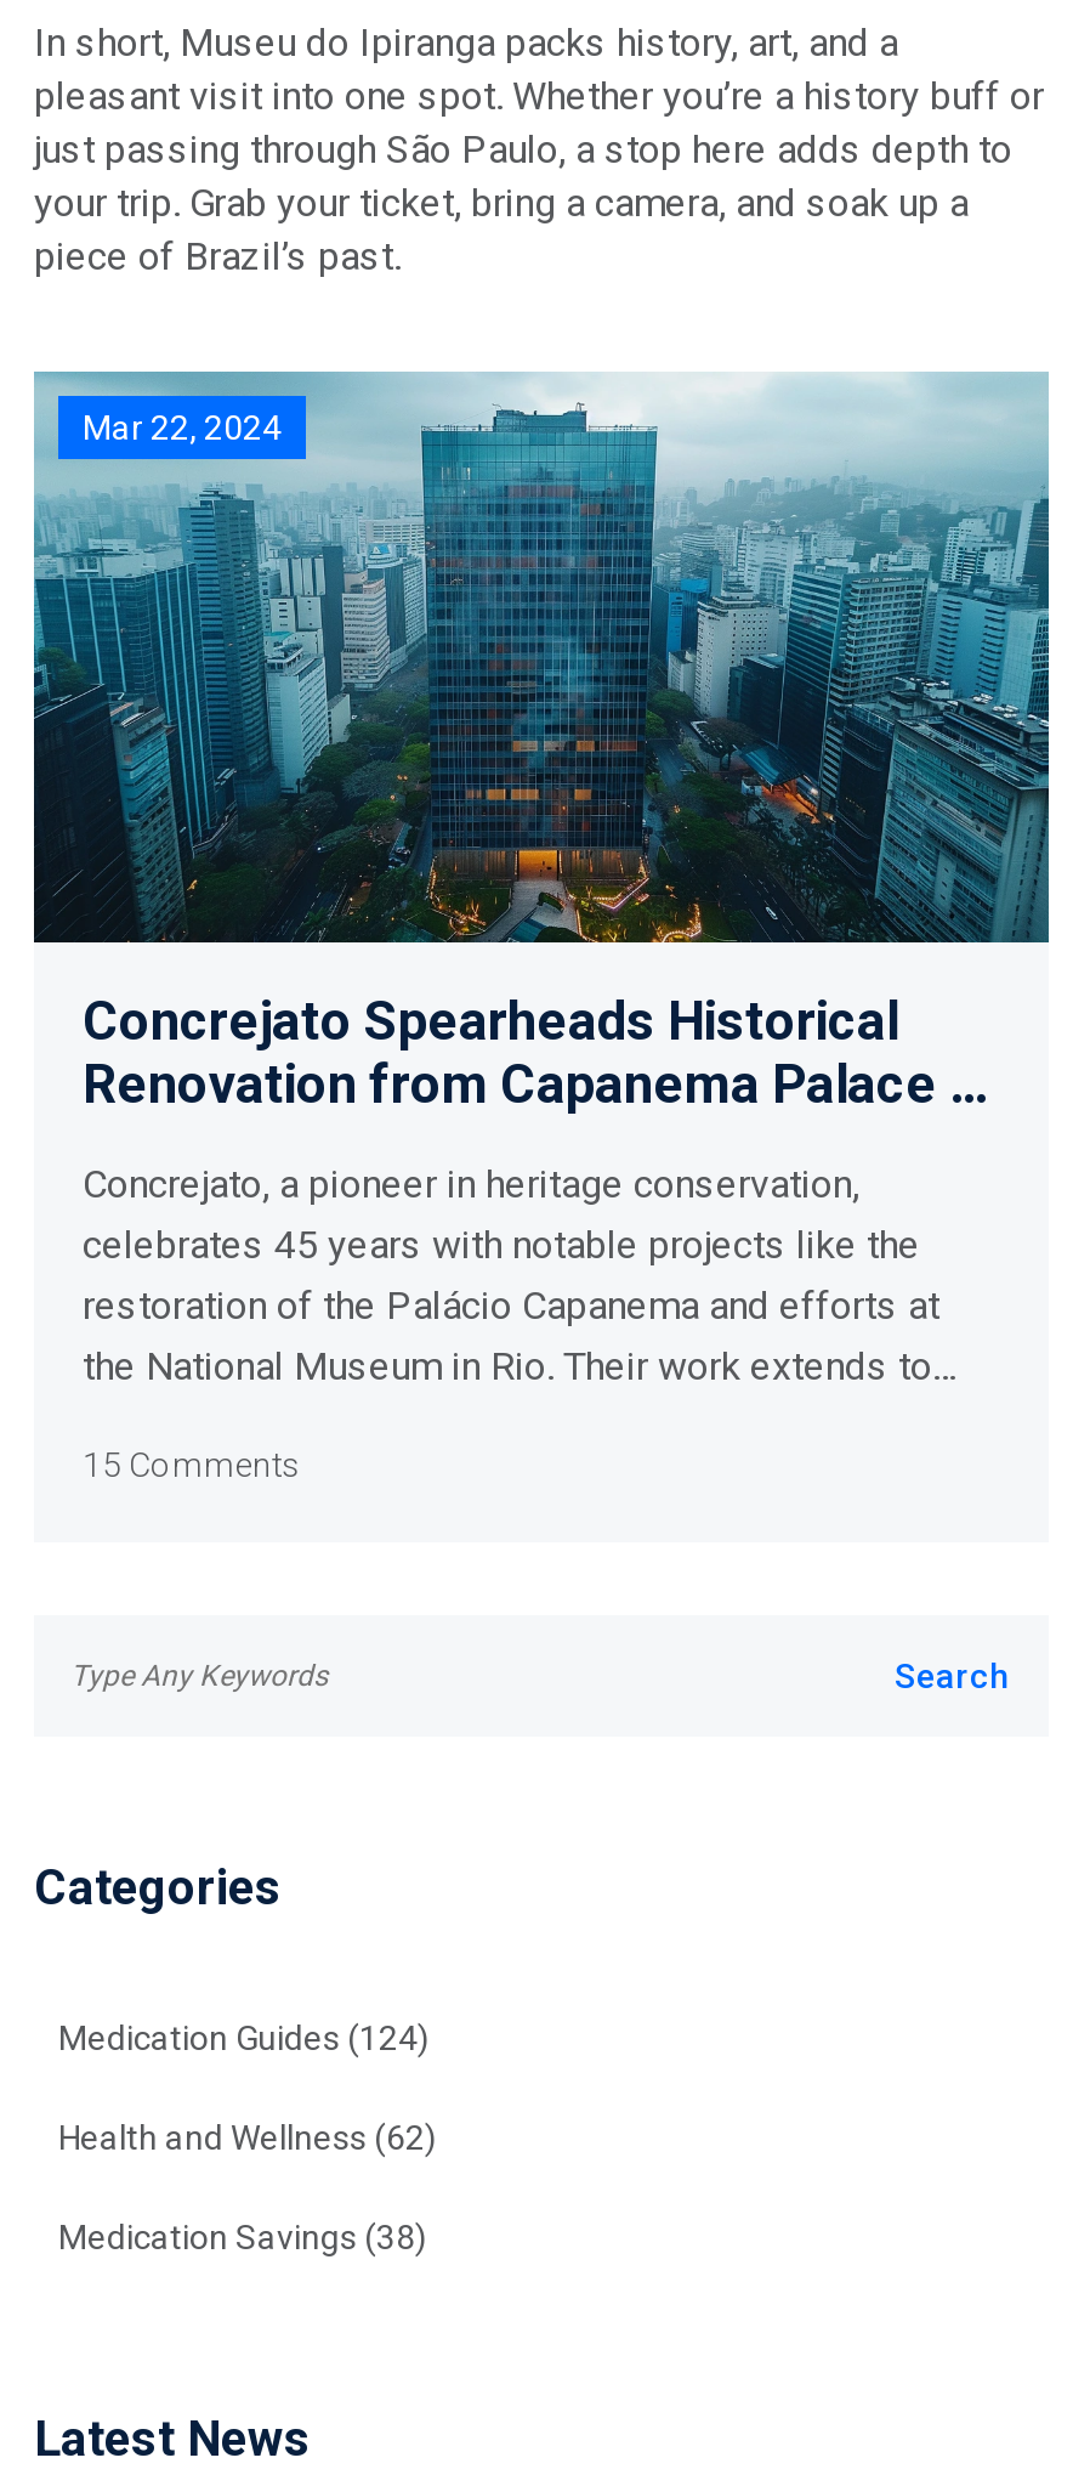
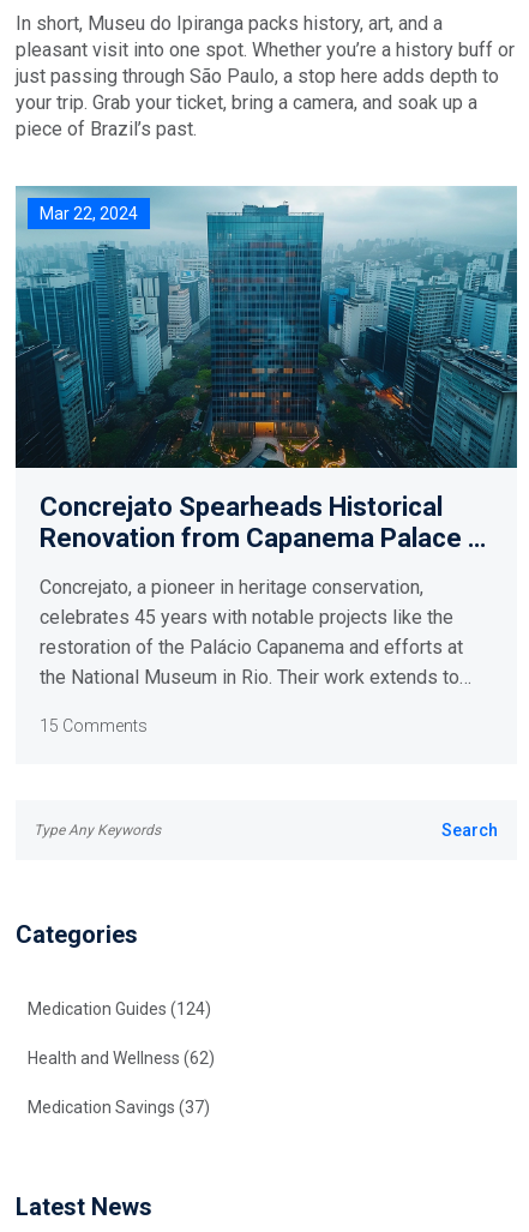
- Medication Savings (38)
+ Medication Savings (37)
